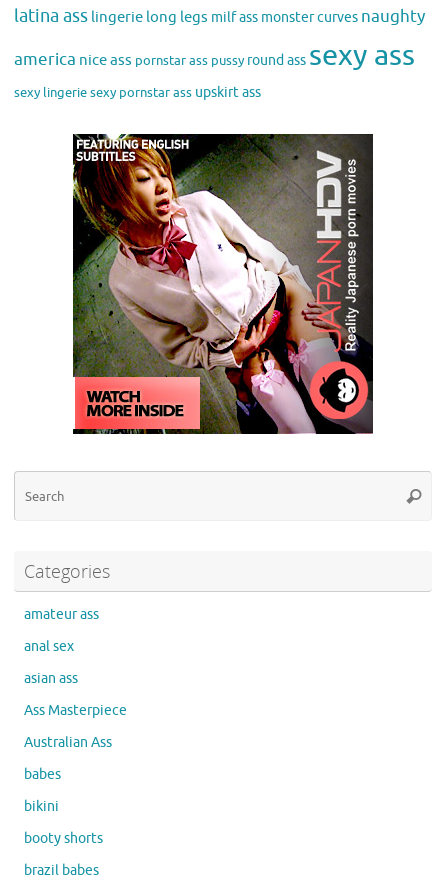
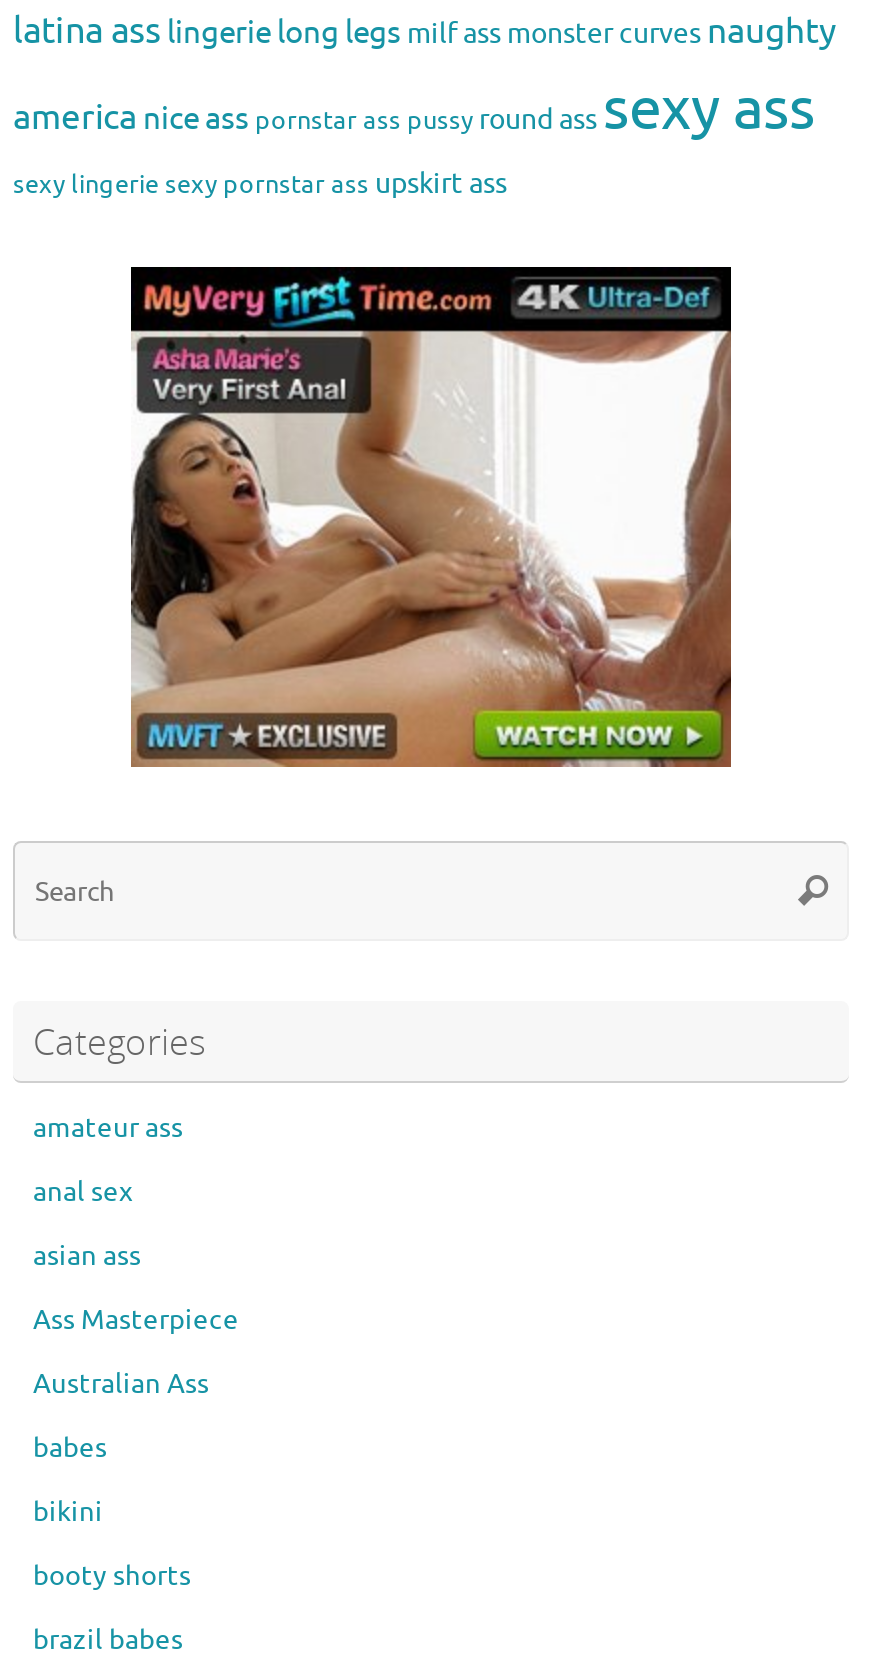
- [image]
+ [image]
